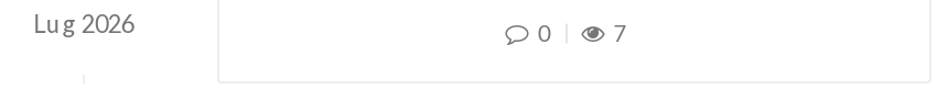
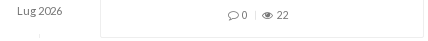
- 7
+ 22
